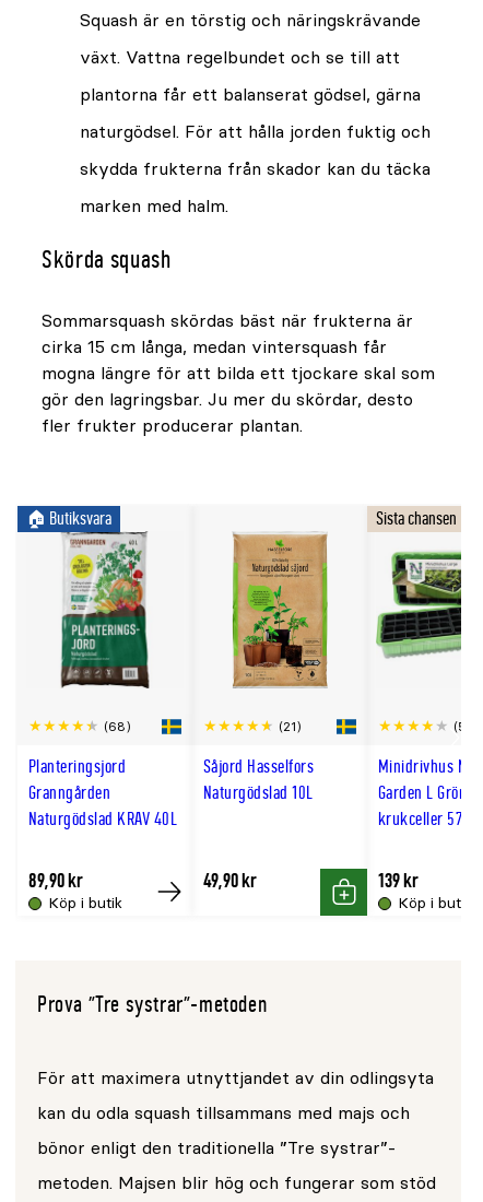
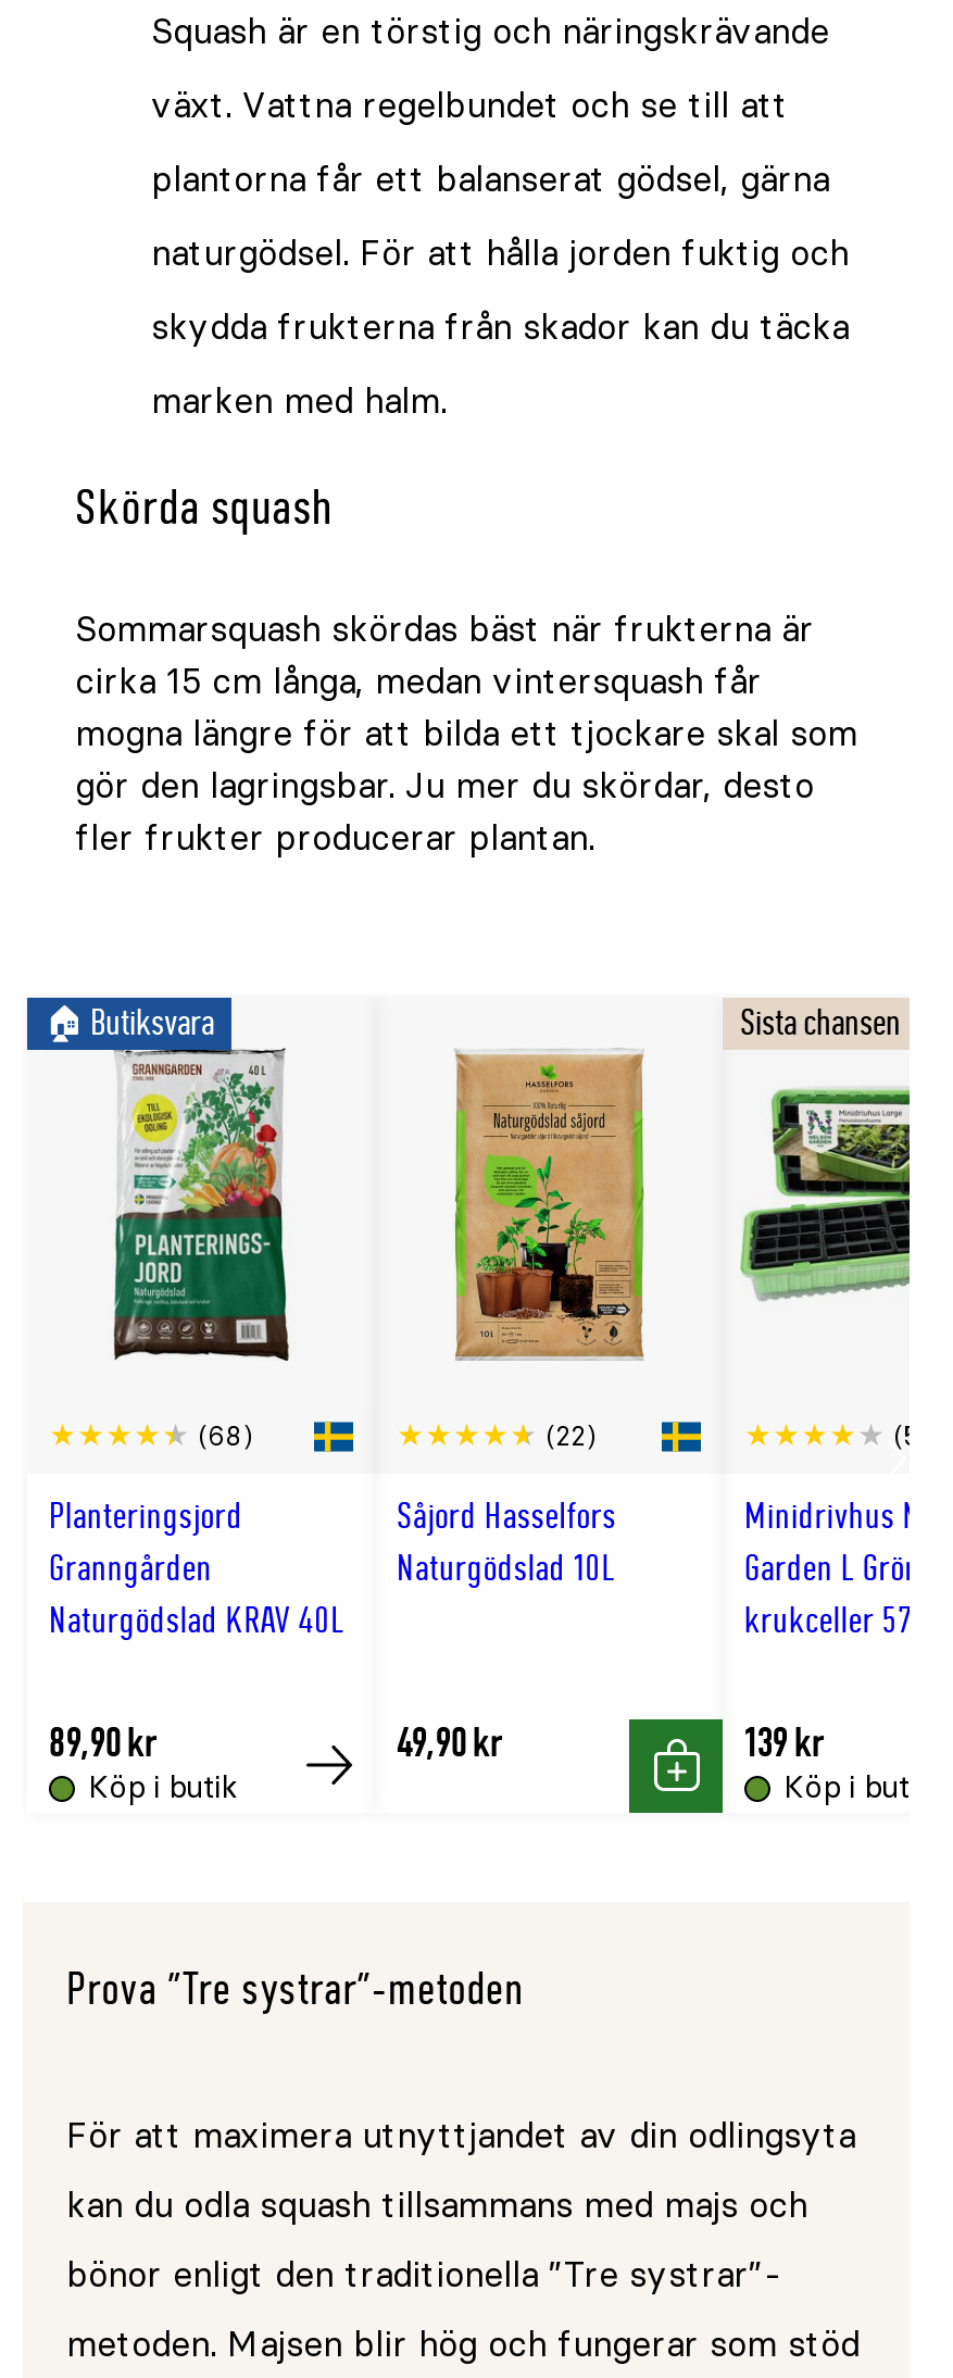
- (21)
+ (22)
